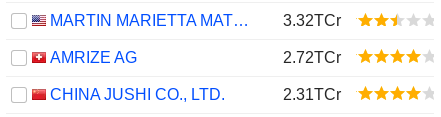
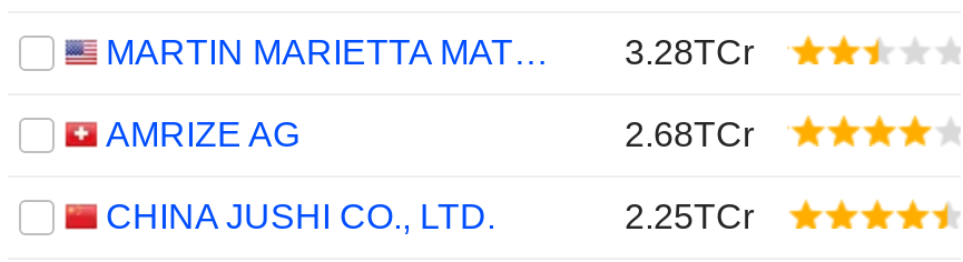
- 3.32TCr
+ 3.28TCr

- 2.72TCr
+ 2.68TCr

- 2.31TCr
+ 2.25TCr
